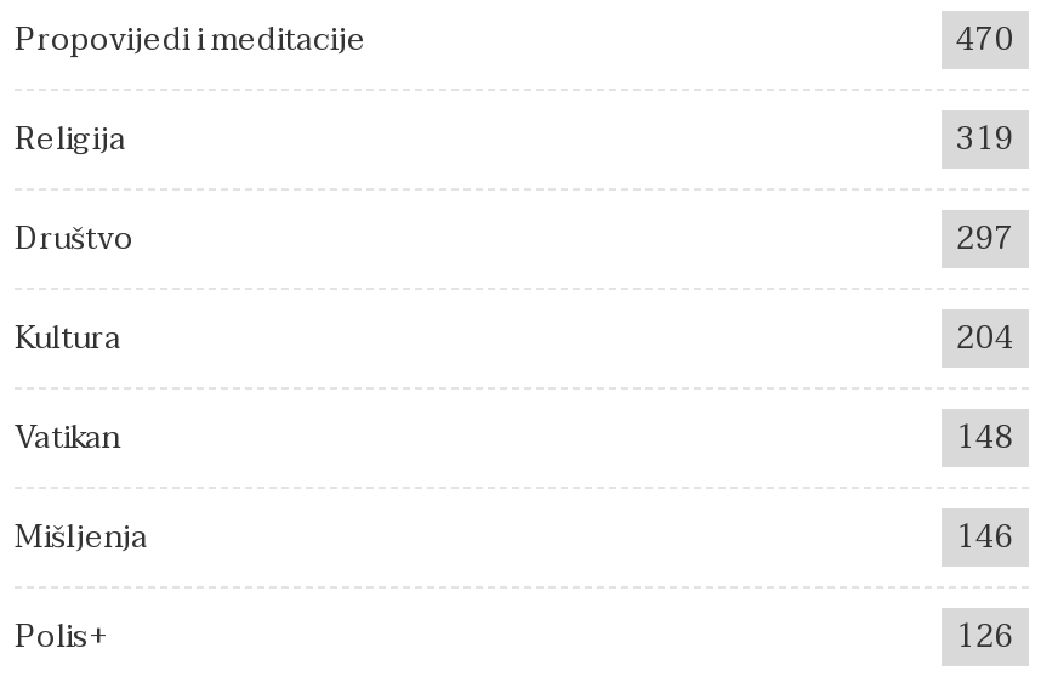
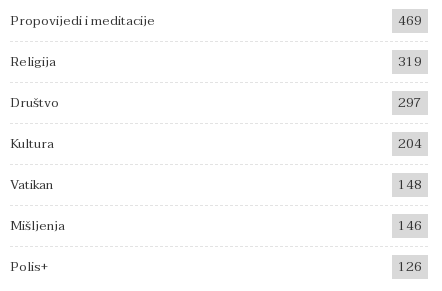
- 470
+ 469
